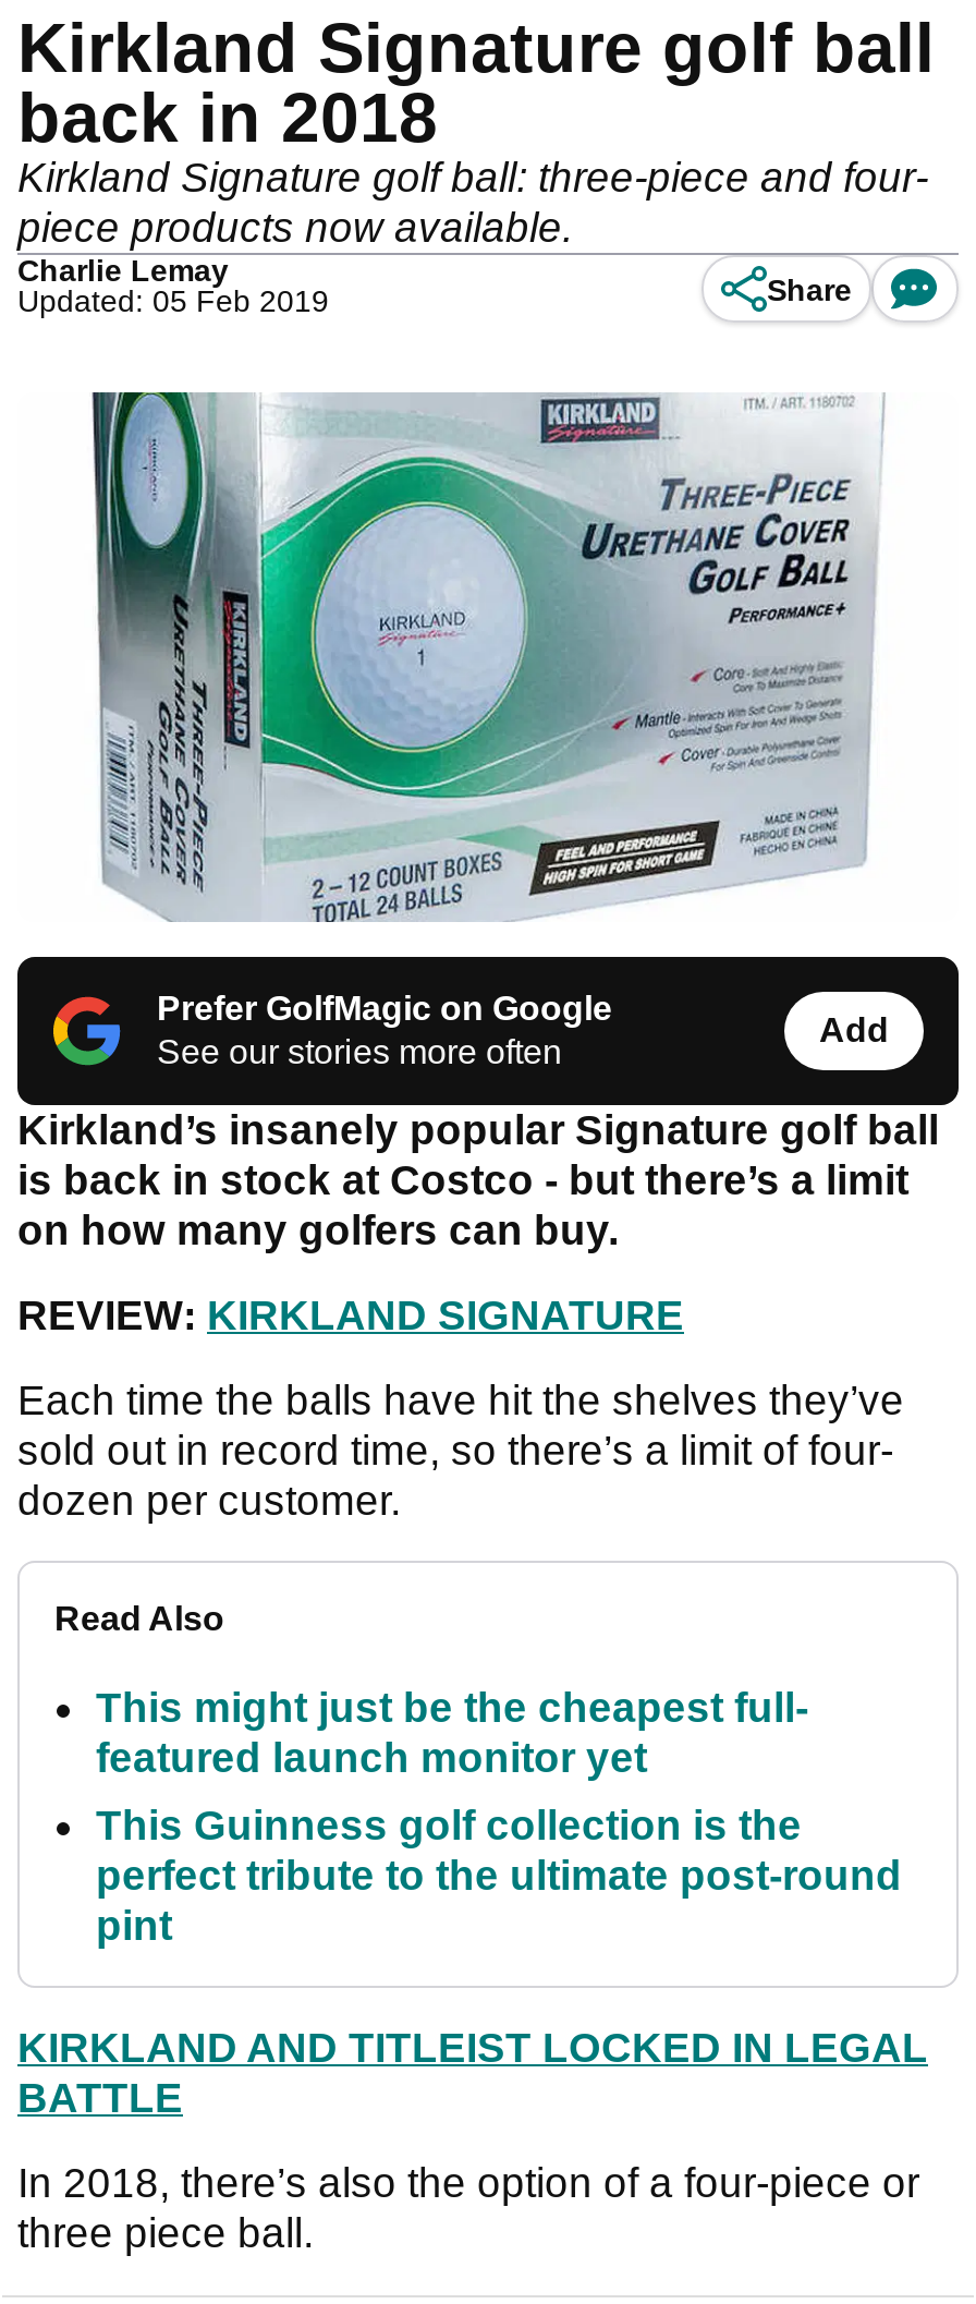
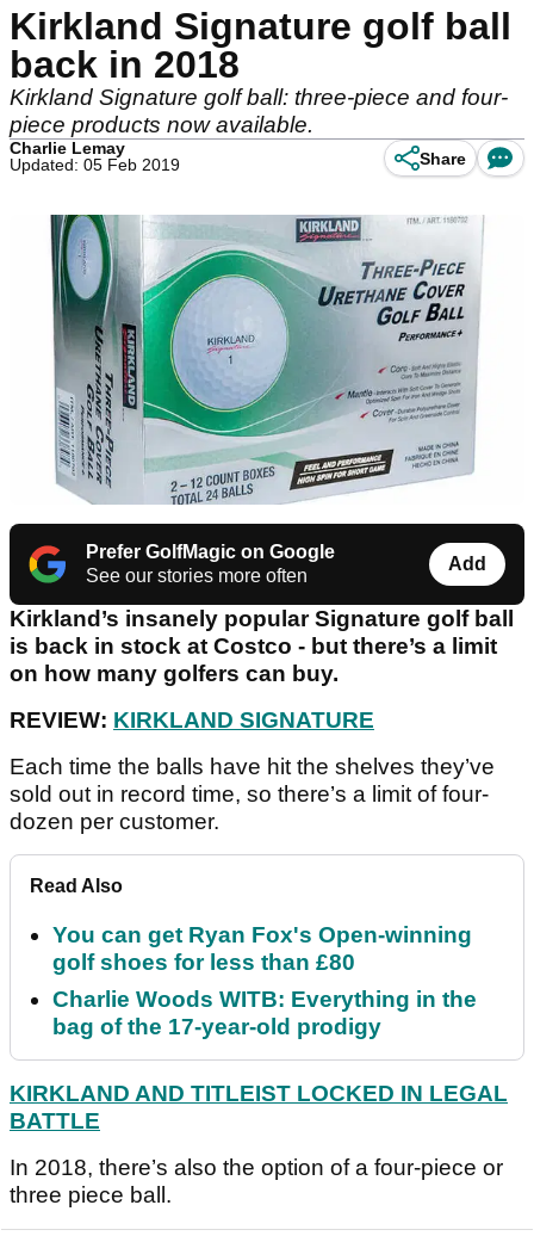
- This might just be the cheapest full-
- featured launch monitor yet
+ You can get Ryan Fox's Open-winning
+ golf shoes for less than £80

- This Guinness golf collection is the
- perfect tribute to the ultimate post-round
- pint
+ Charlie Woods WITB: Everything in the
+ bag of the 17-year-old prodigy
